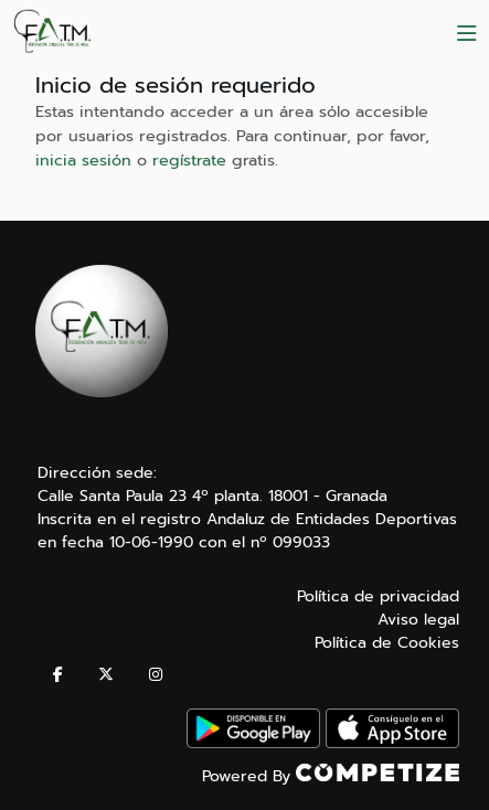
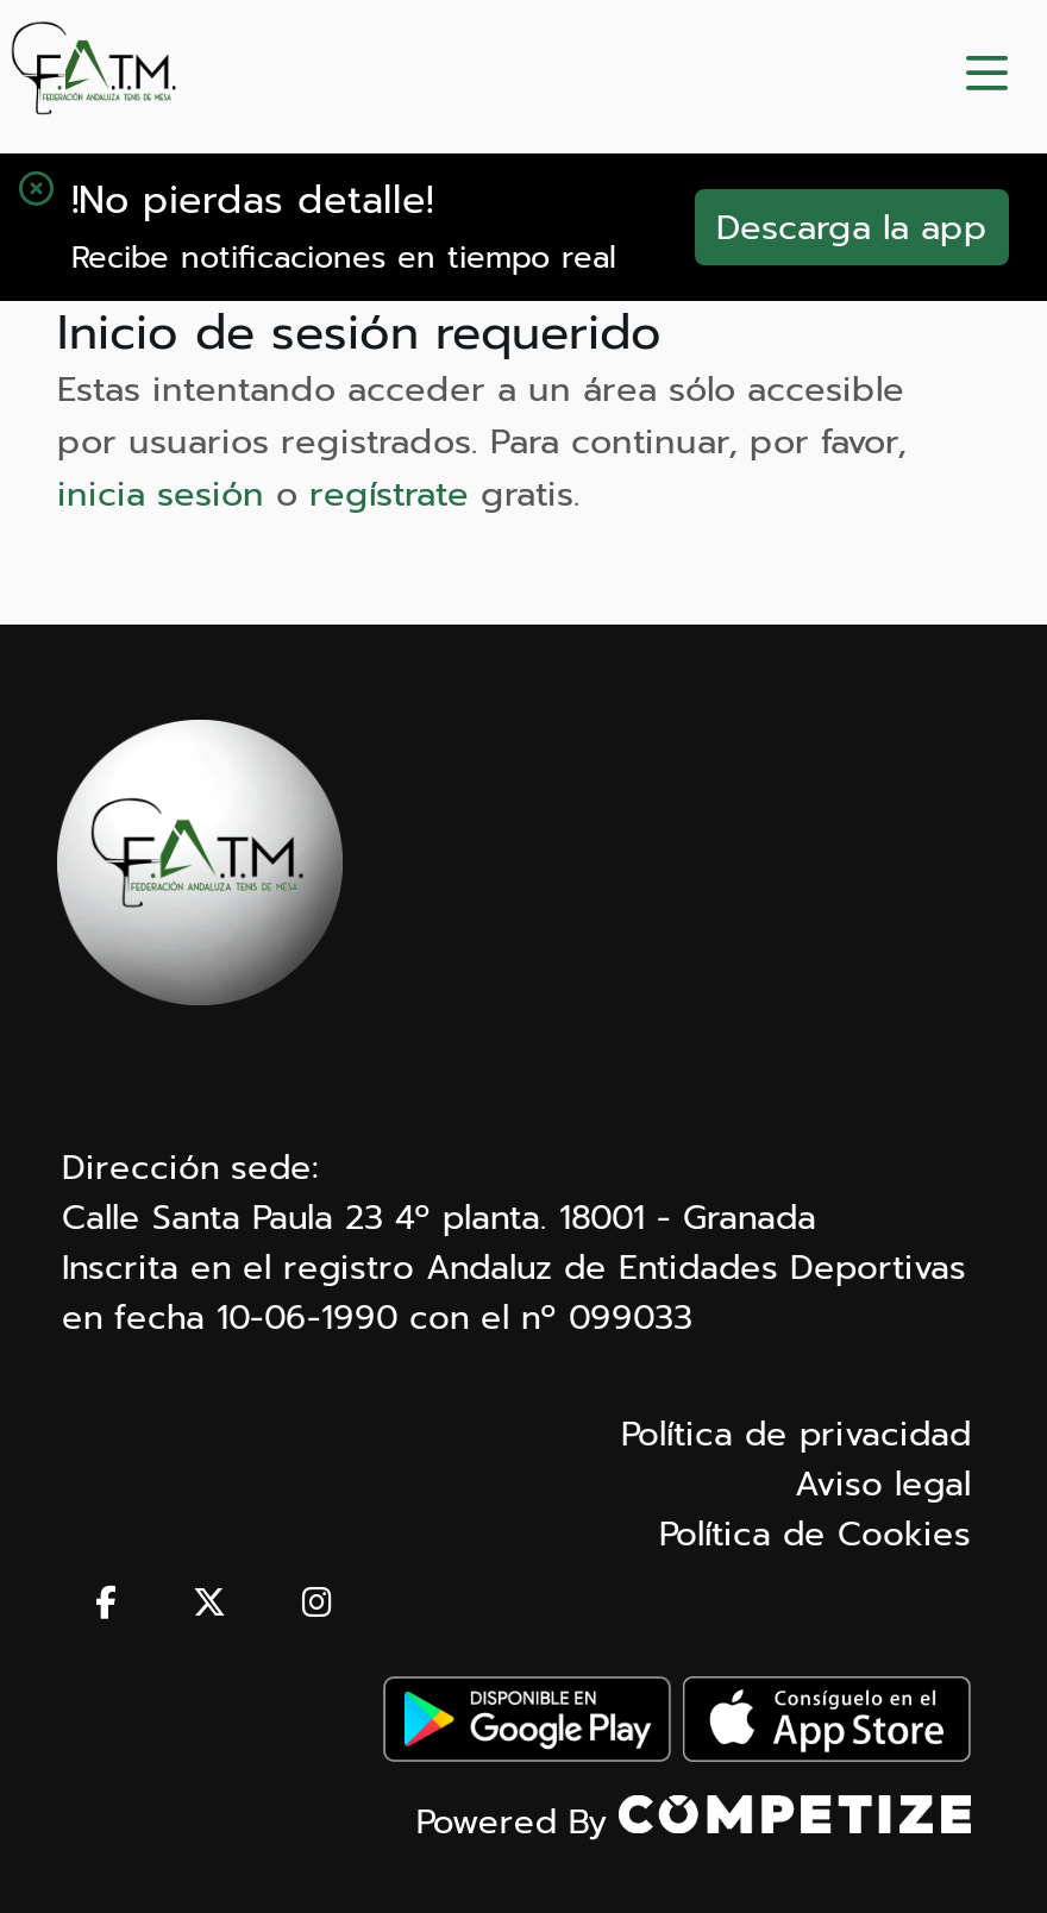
+ !No pierdas detalle!
+ Recibe notificaciones en tiempo real

+ Descarga la app
